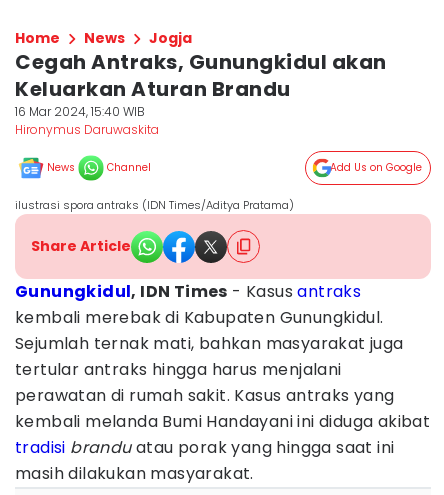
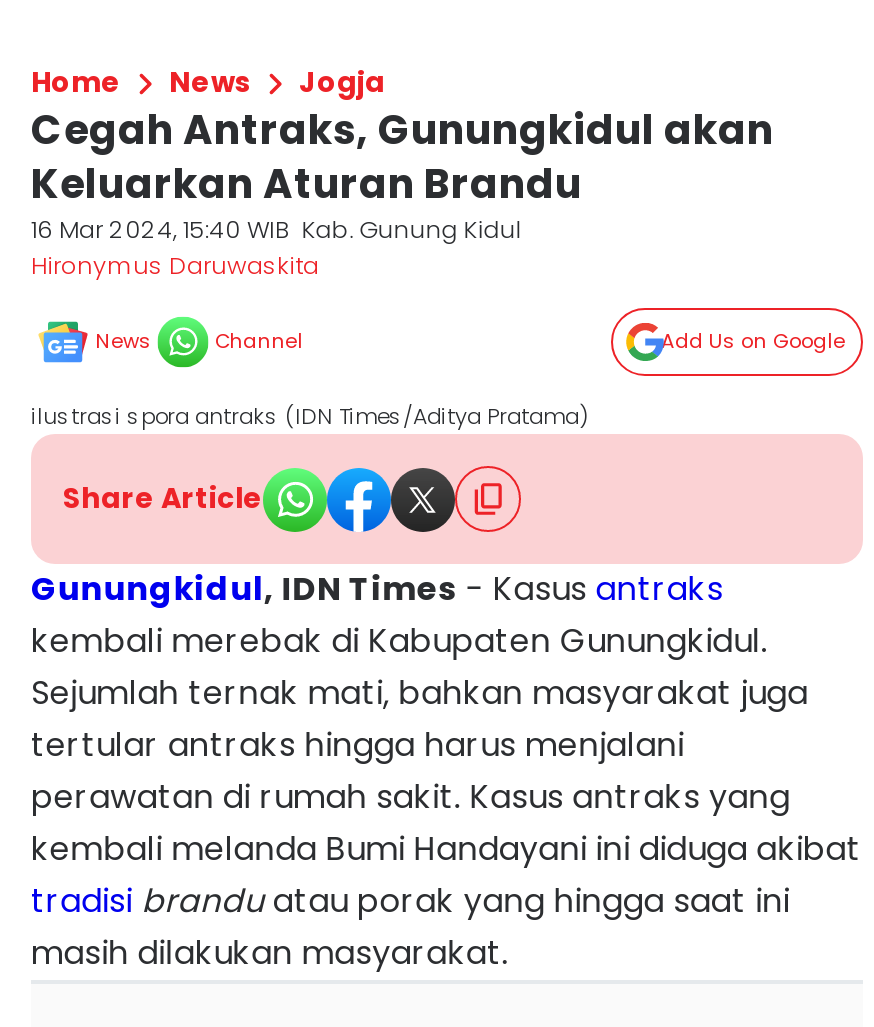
- 16 Mar 2024, 15:40 WIB
+ 16 Mar 2024, 15:40 WIB Kab. Gunung Kidul
